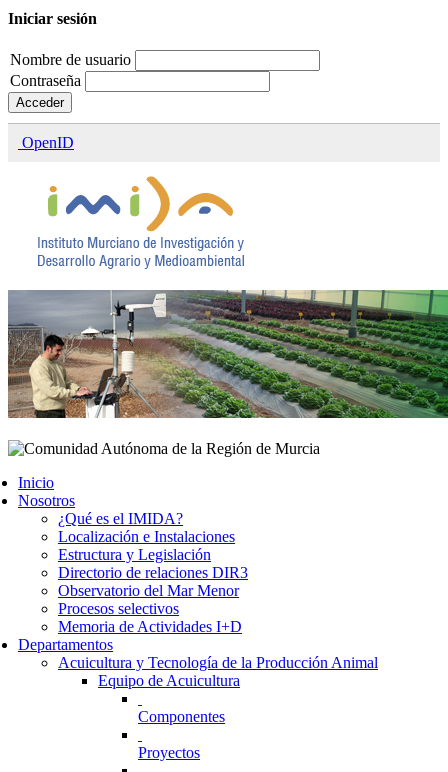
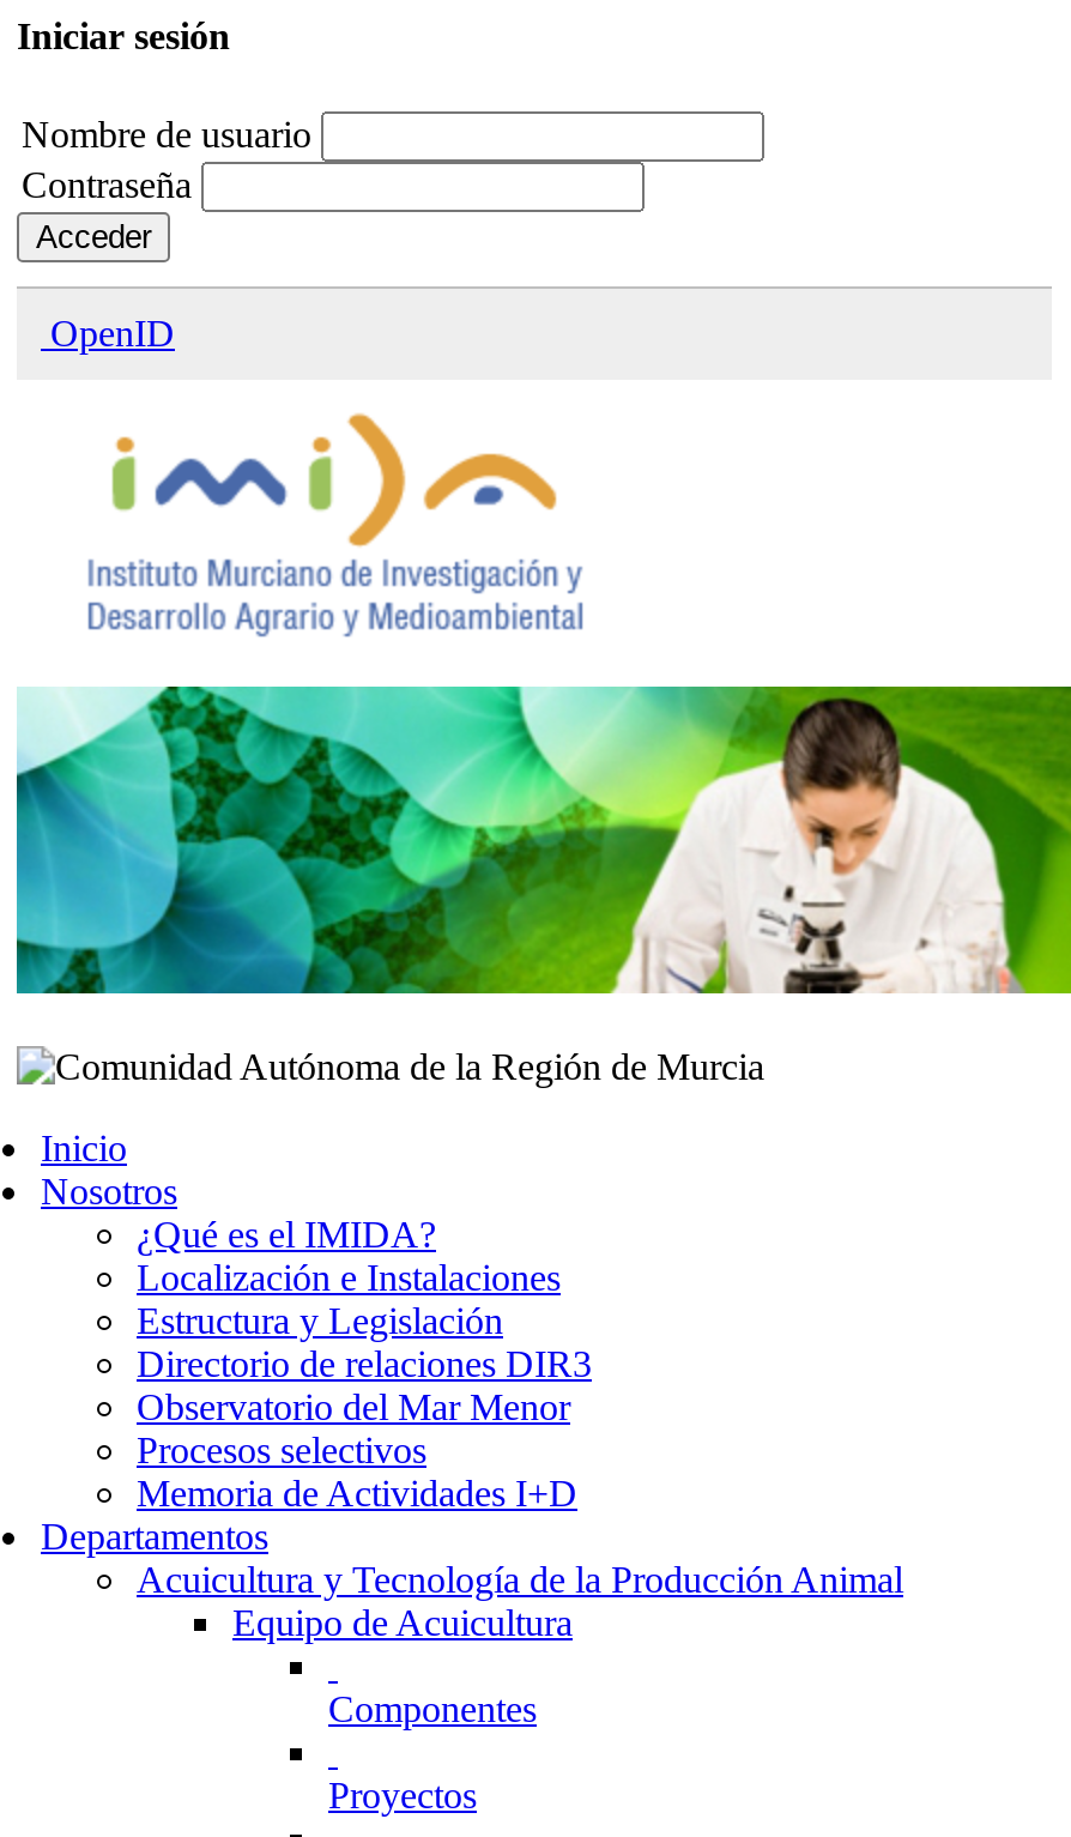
- [image]
+ [image]
